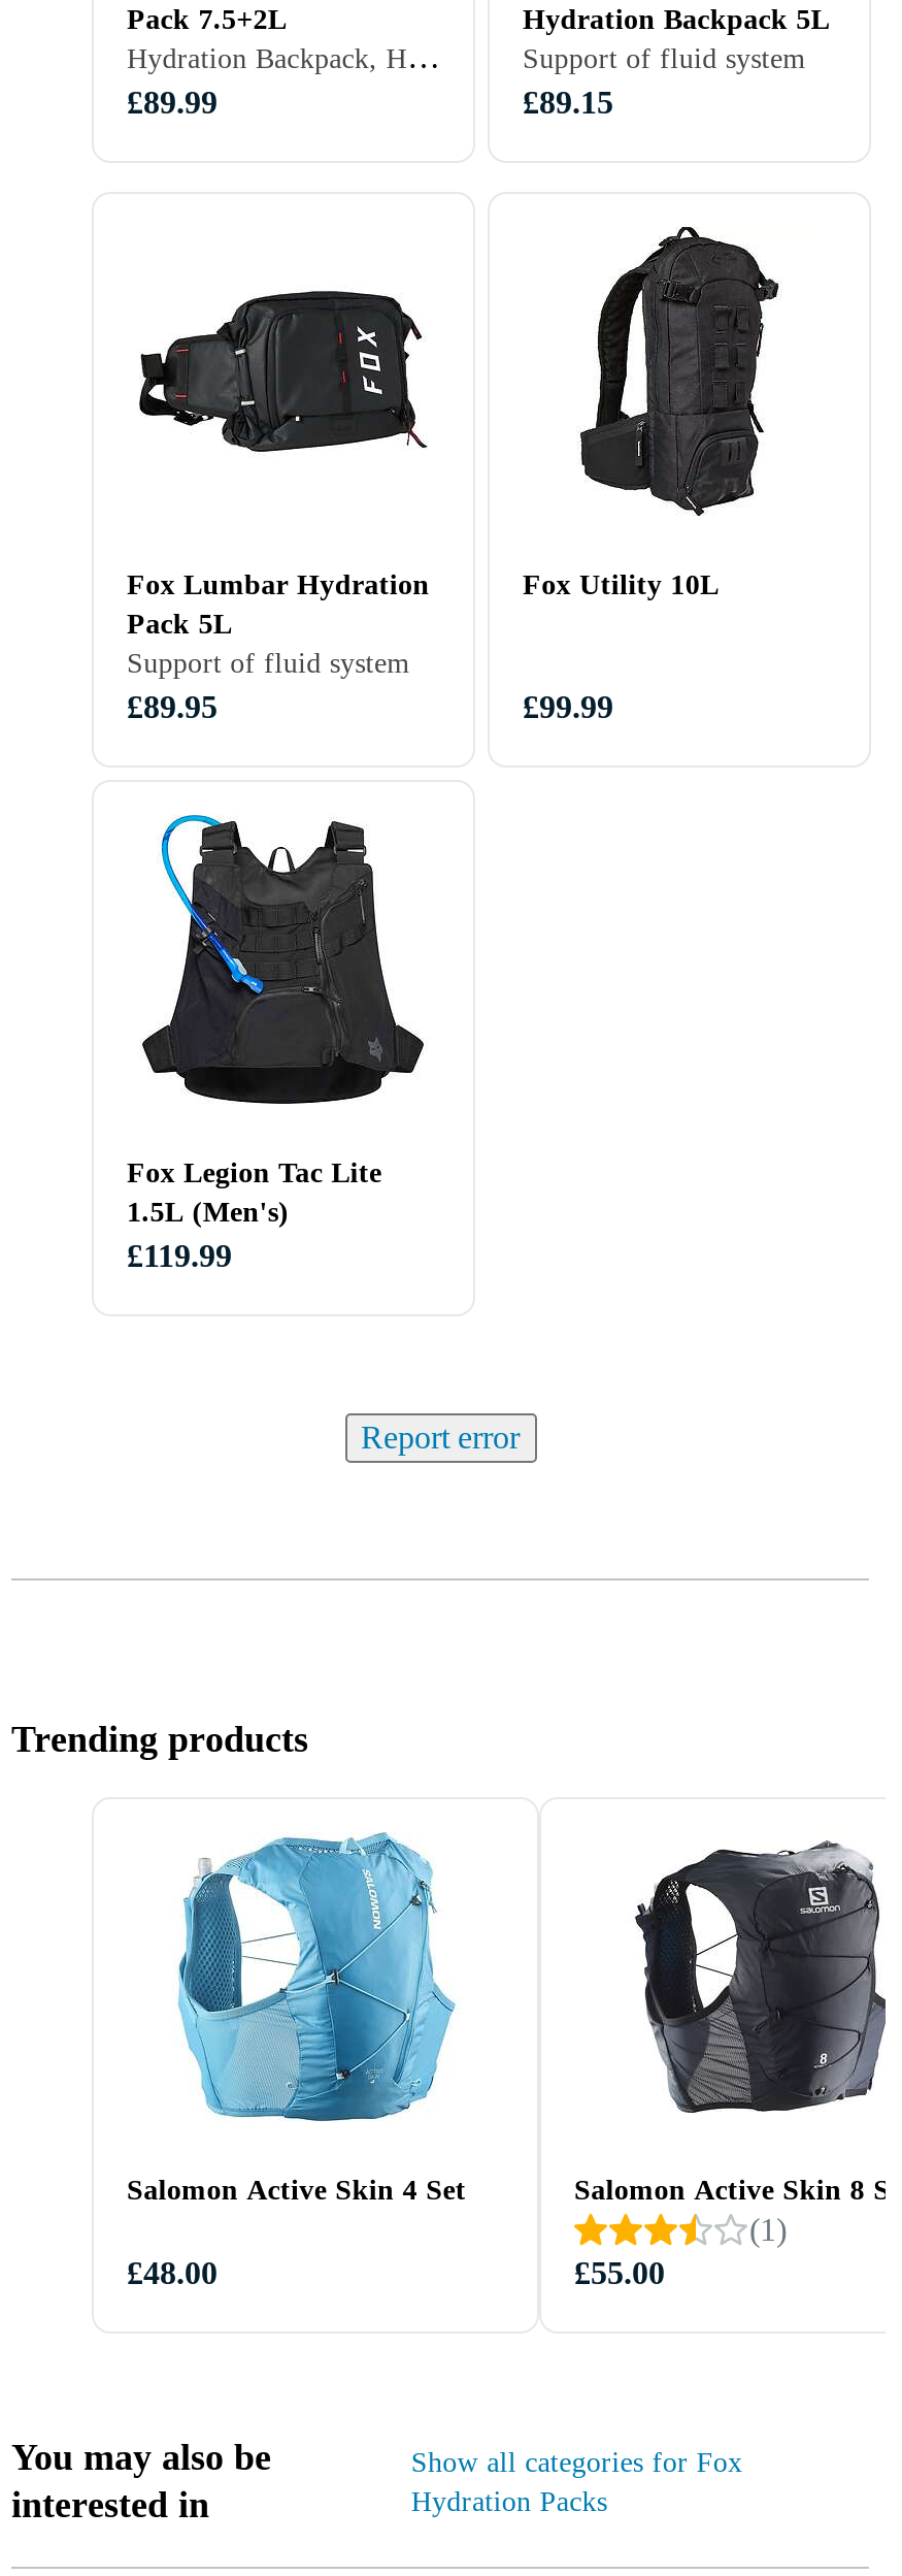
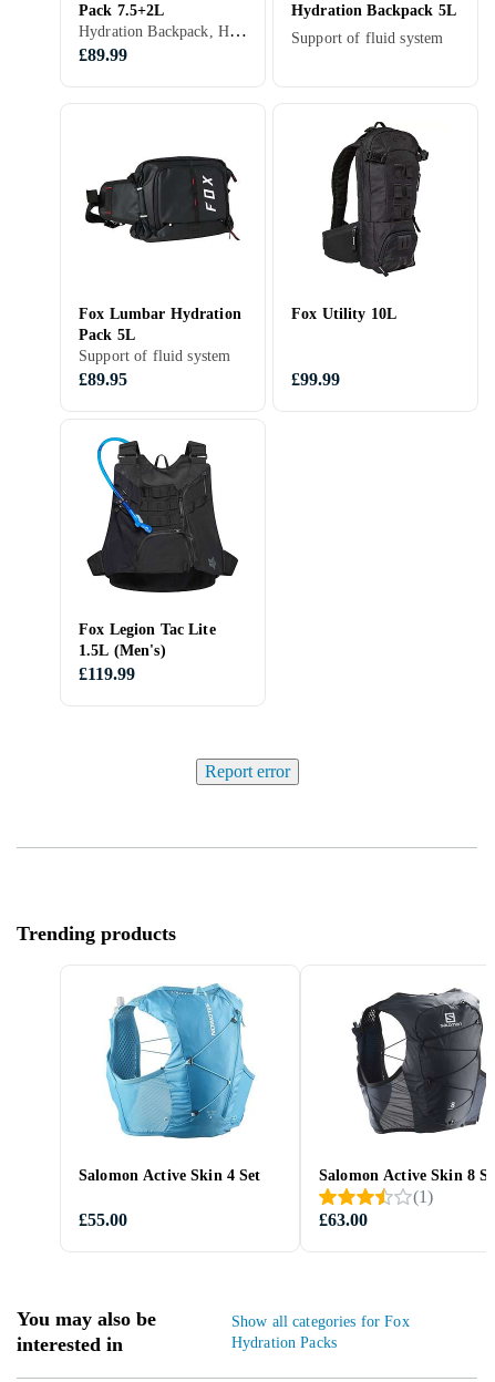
- £89.15

- £48.00
+ £55.00

- £55.00
+ £63.00
